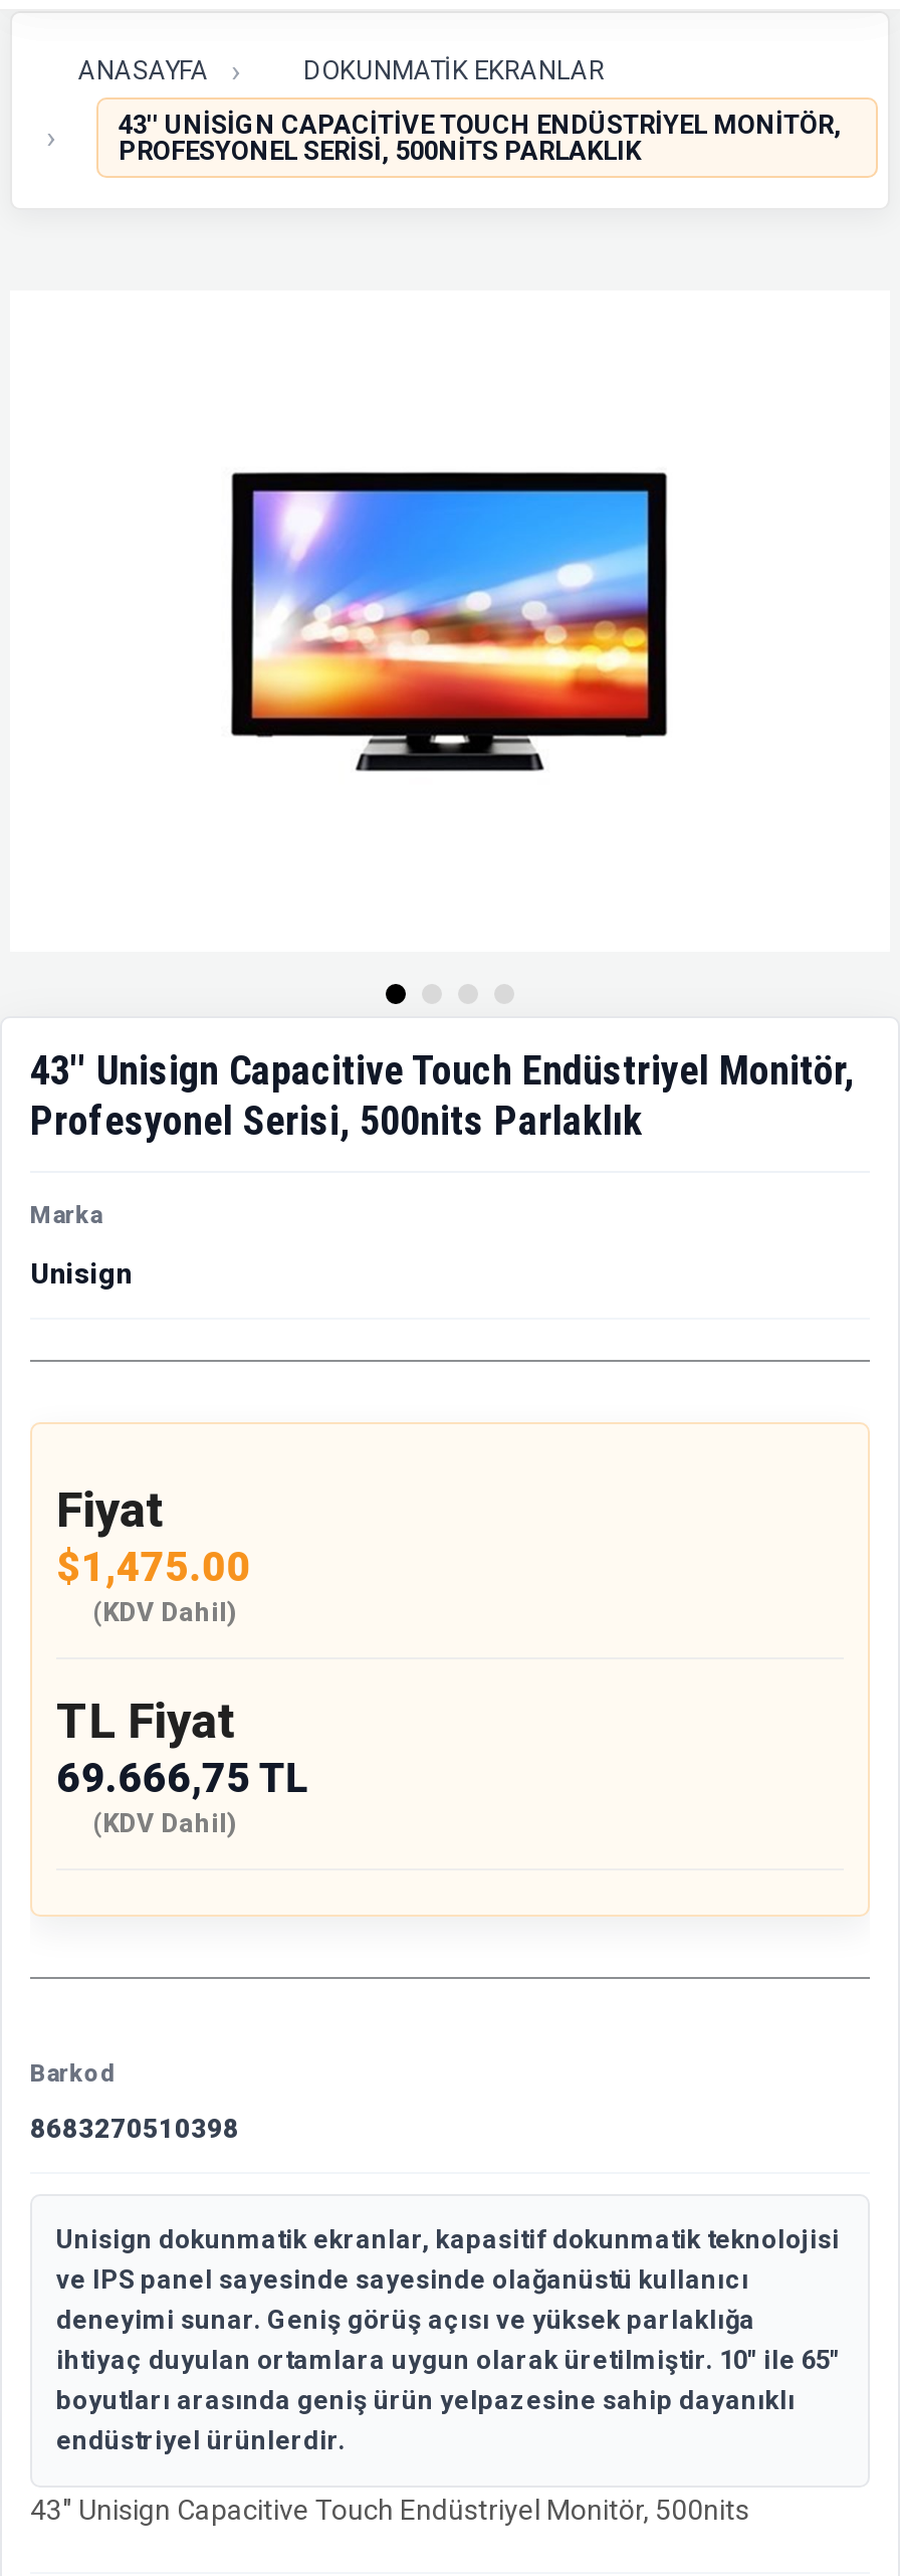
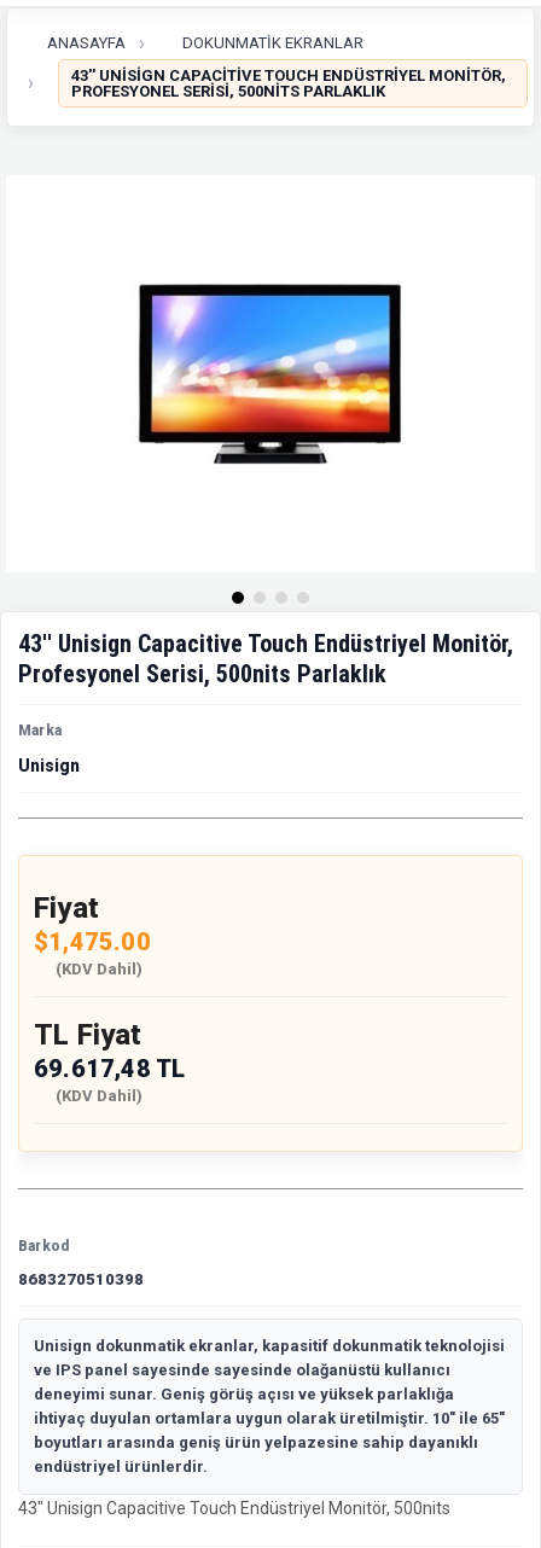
- 69.666,75 TL
+ 69.617,48 TL
